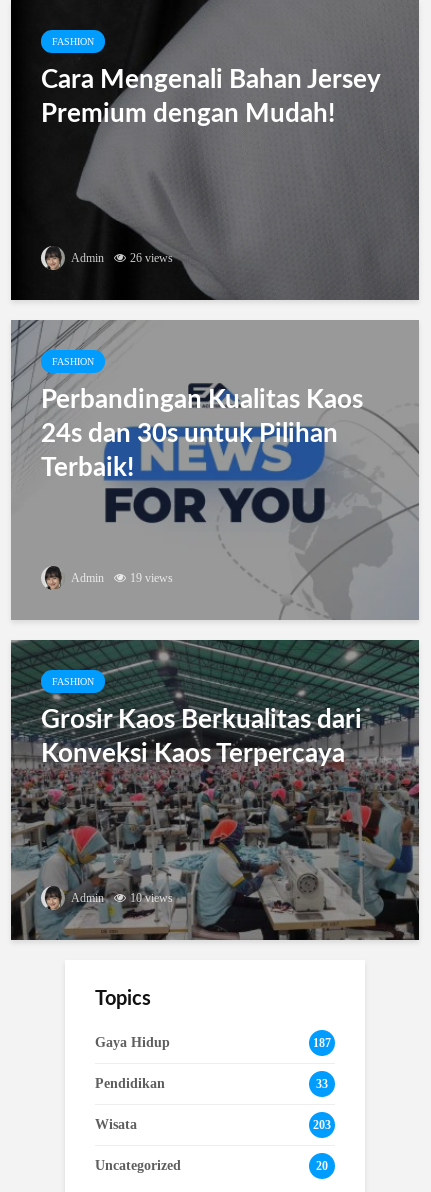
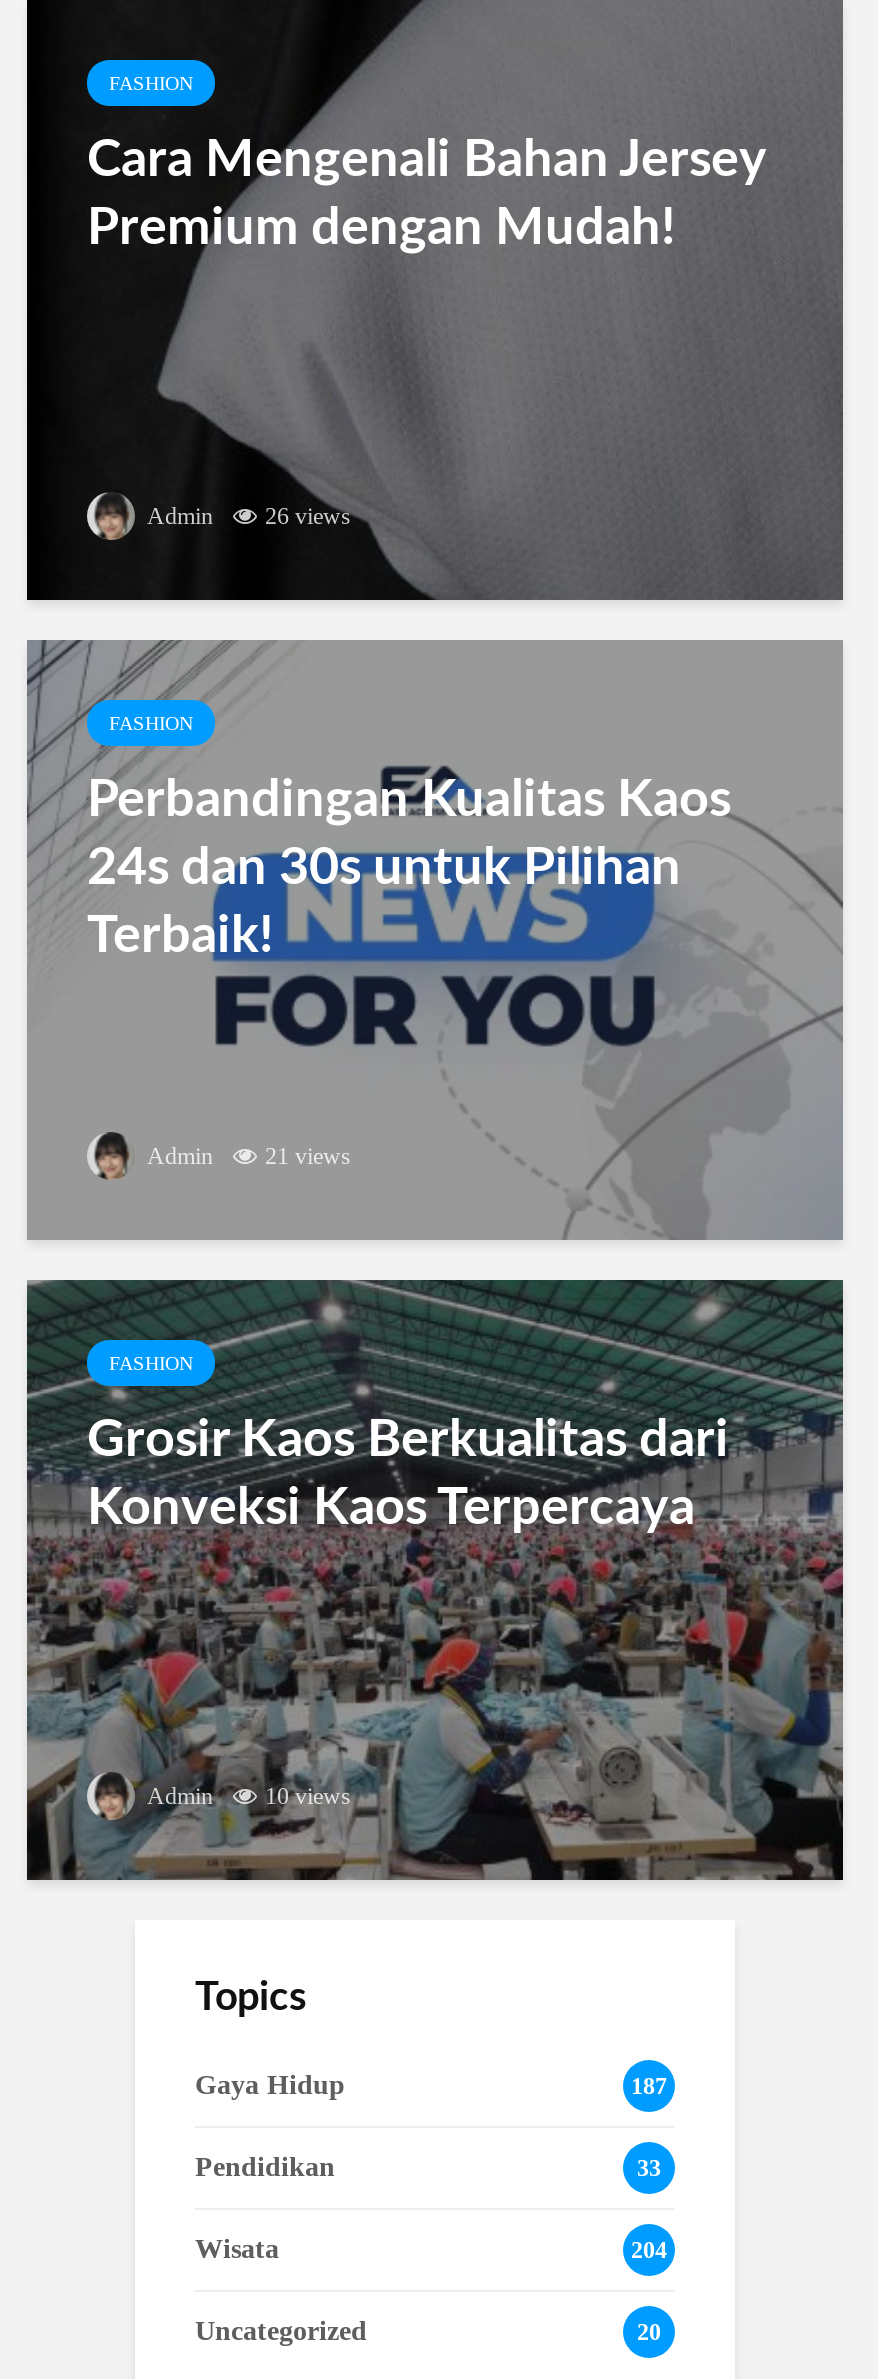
- Admin 19 views
+ Admin 21 views

- 203
+ 204
